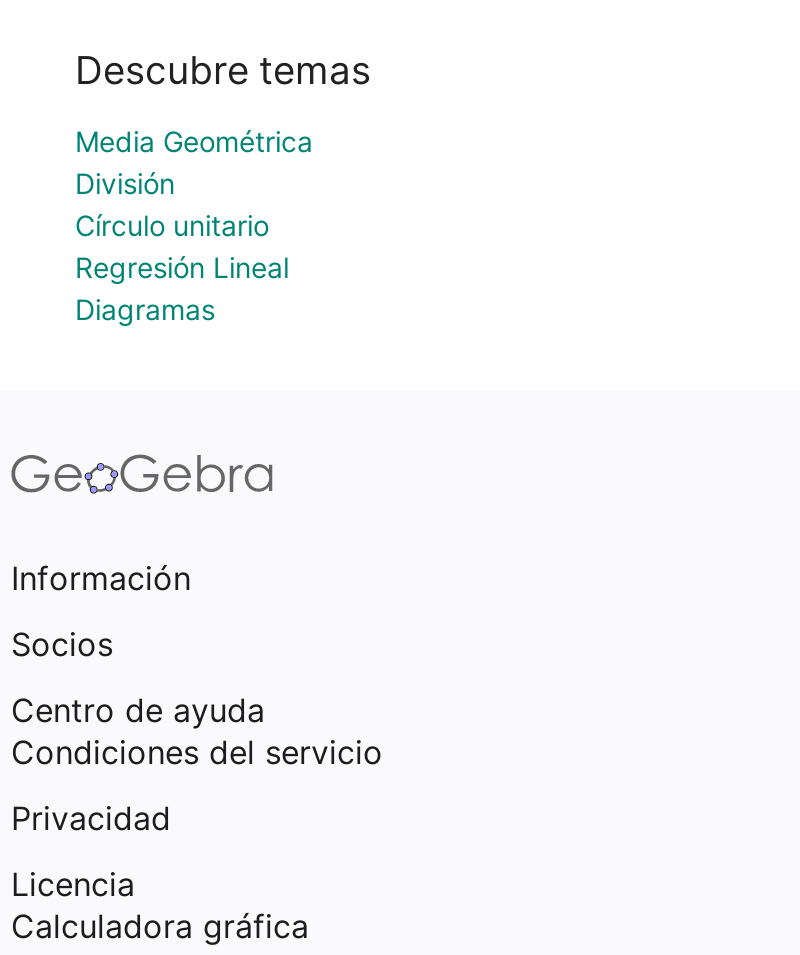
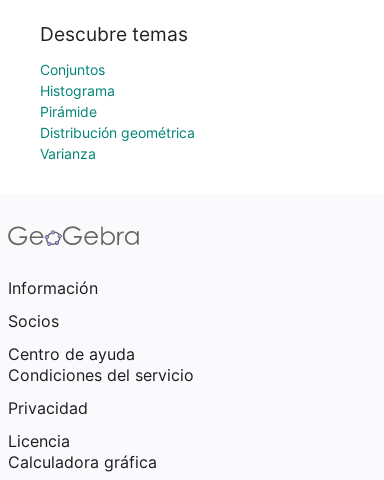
- Media Geométrica
- División
- Círculo unitario
- Regresión Lineal
- Diagramas
+ Conjuntos
+ Histograma
+ Pirámide
+ Distribución geométrica
+ Varianza
